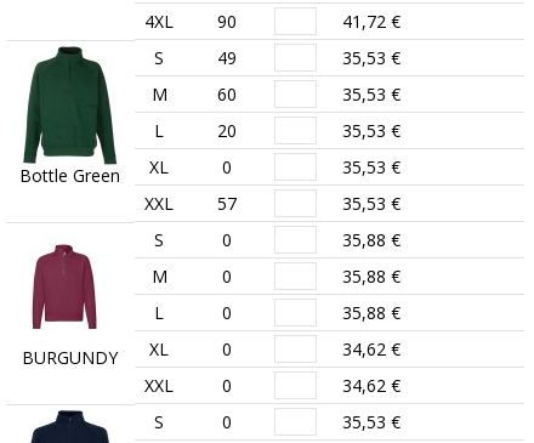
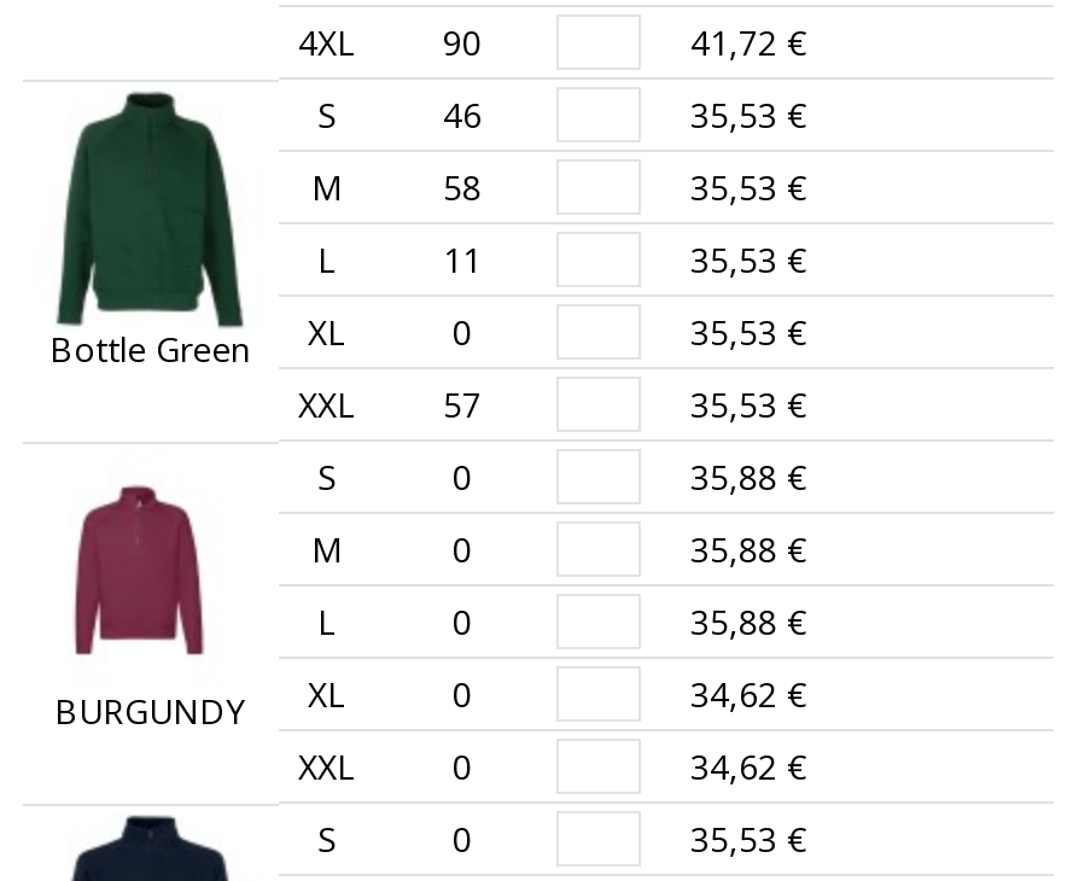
- 49
+ 46

- 60
+ 58

- 20
+ 11
